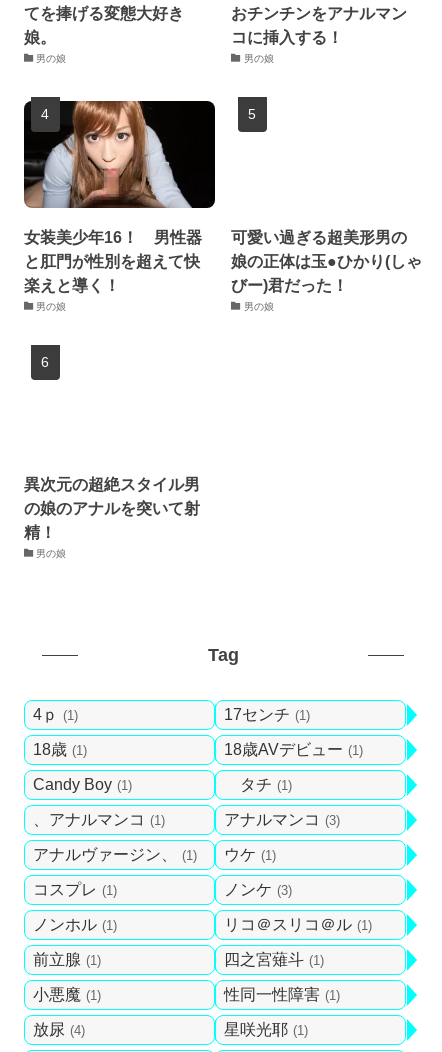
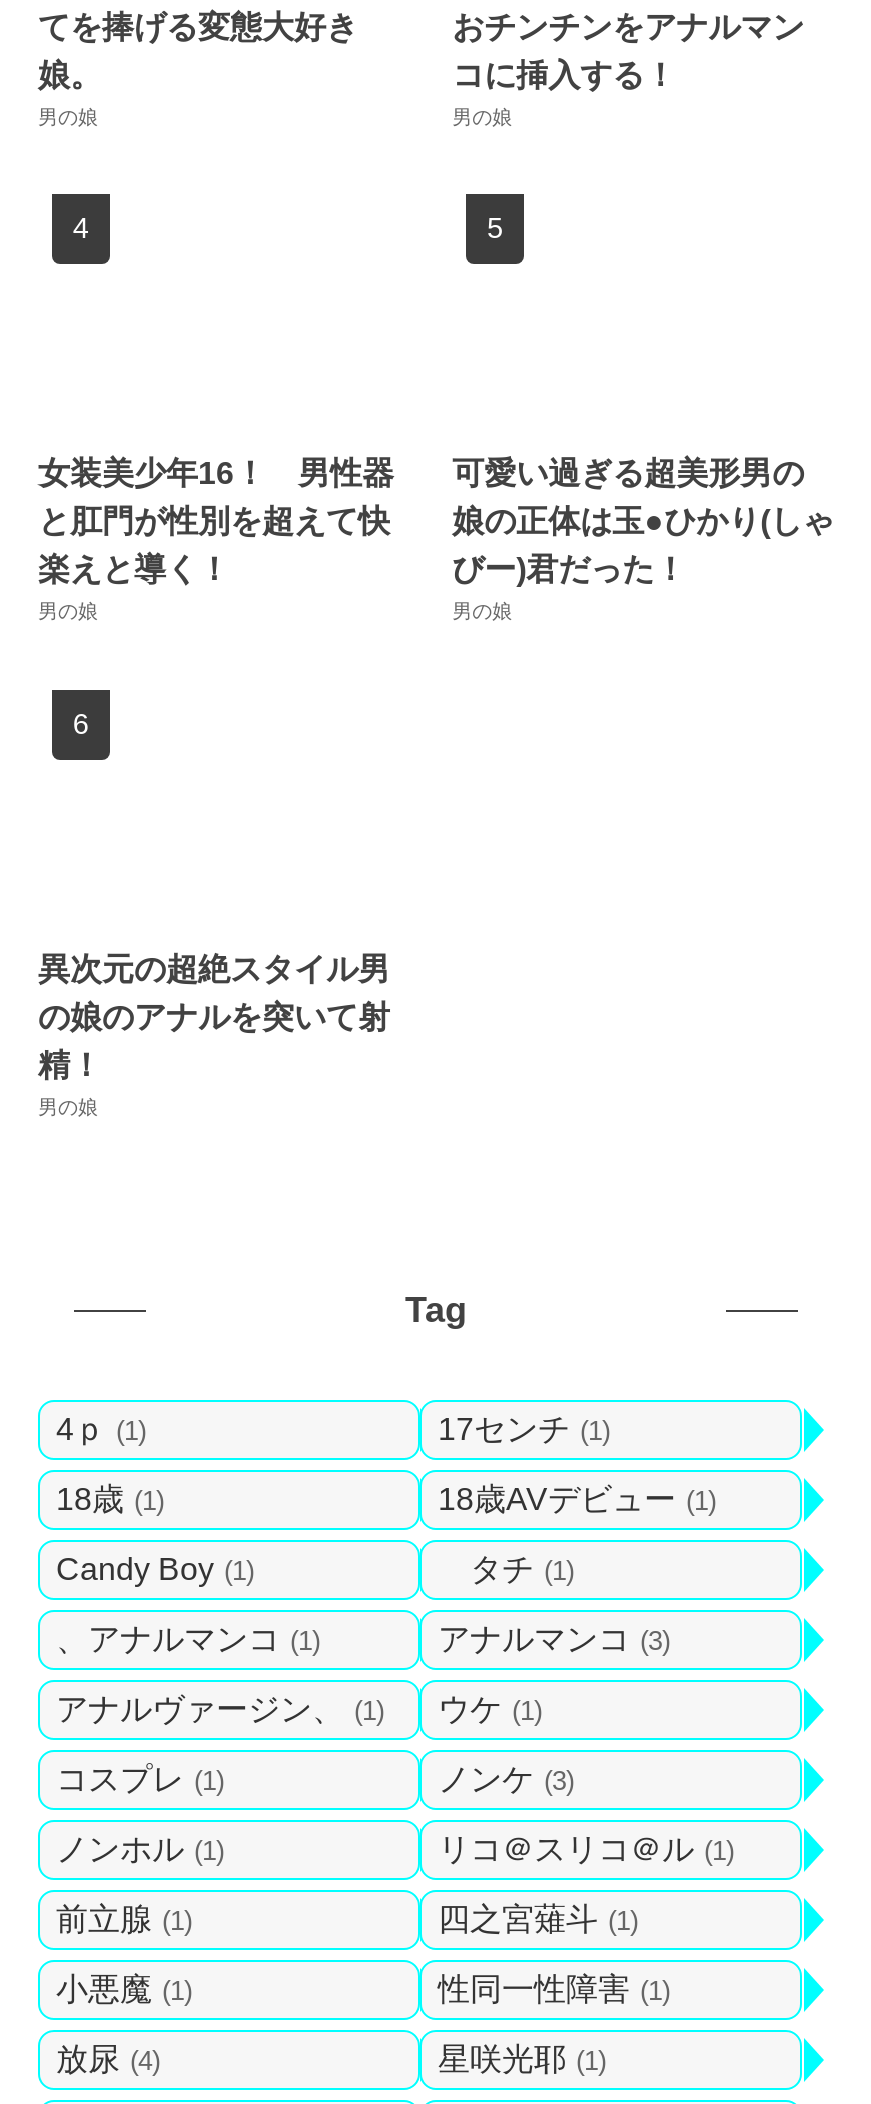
- [image]
